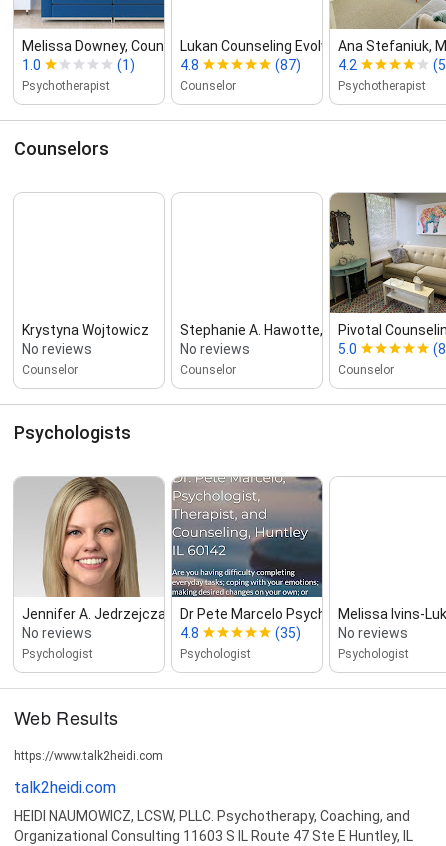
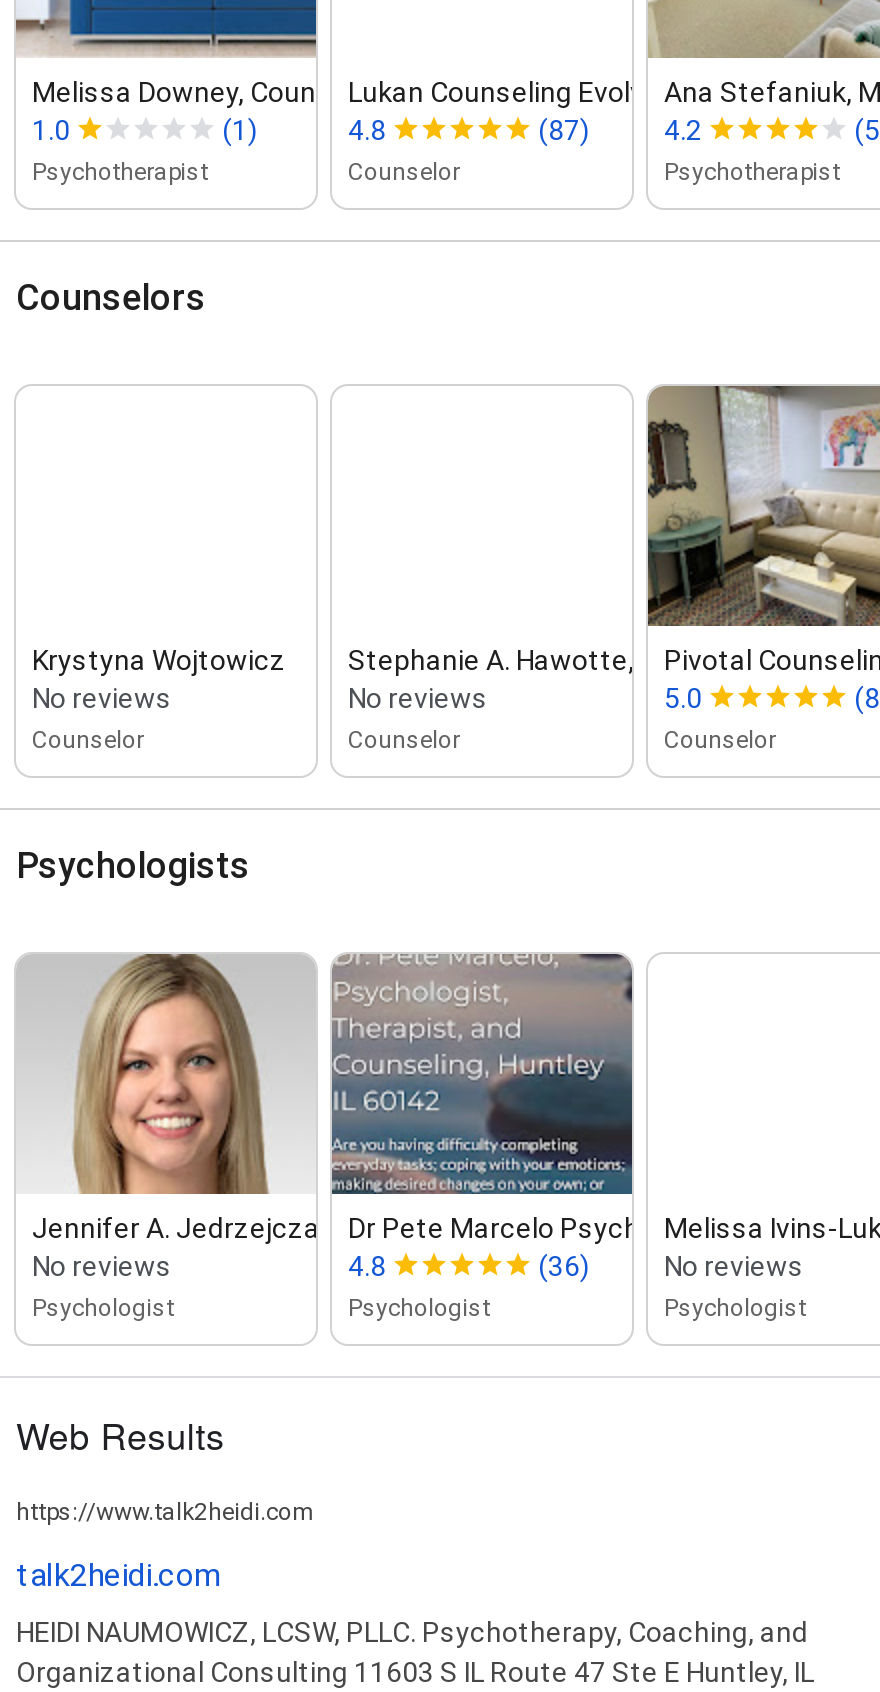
- (35)
+ (36)
